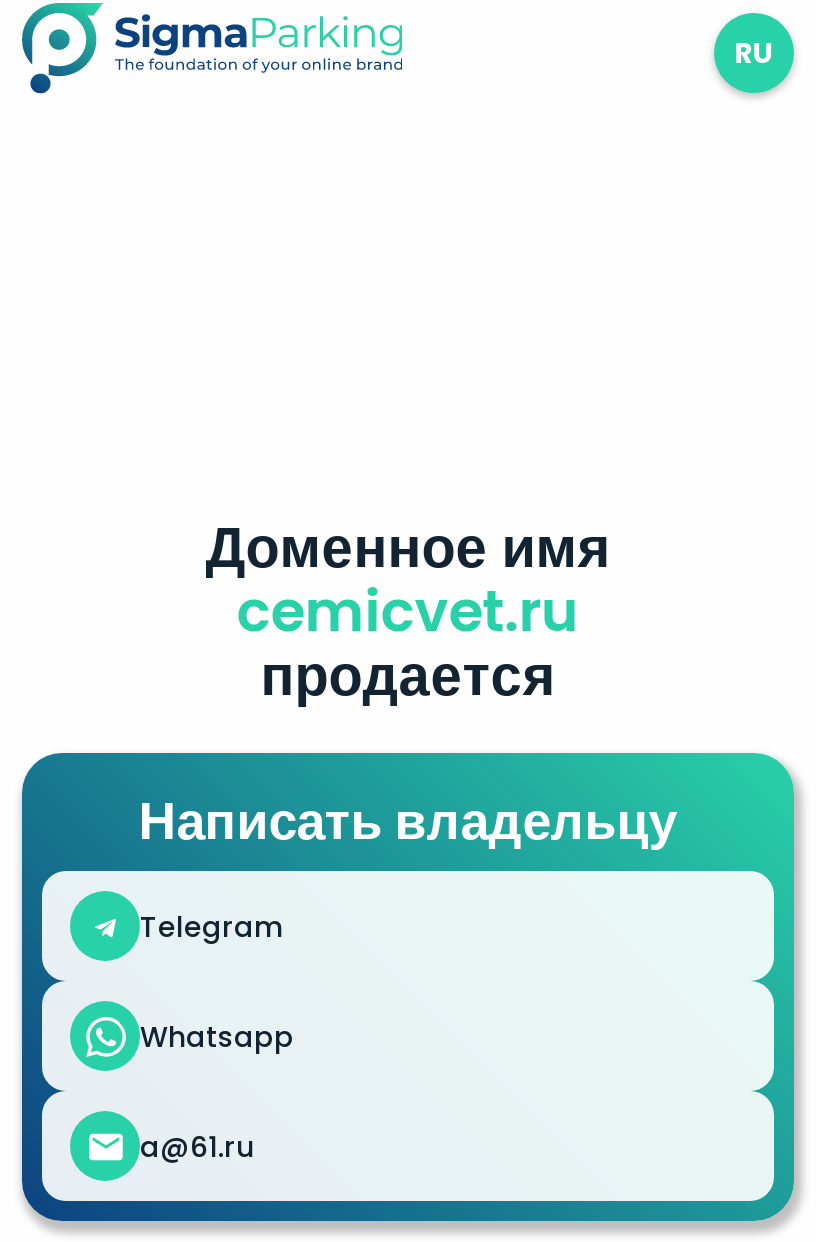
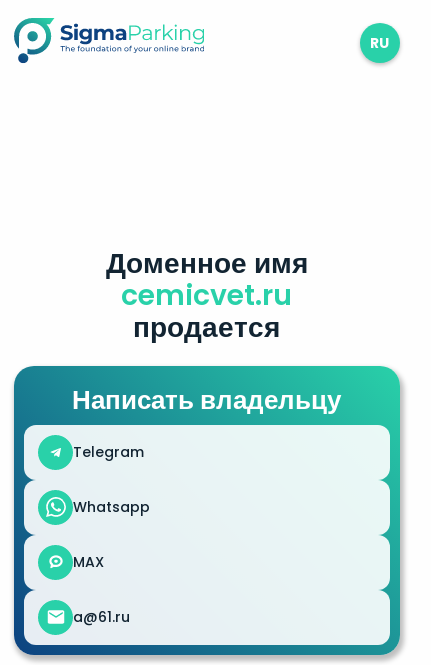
moved up: Доменное имя | cemicvet.ru | продается | Написать владельцу | Telegram | Whatsapp

+ MAX
